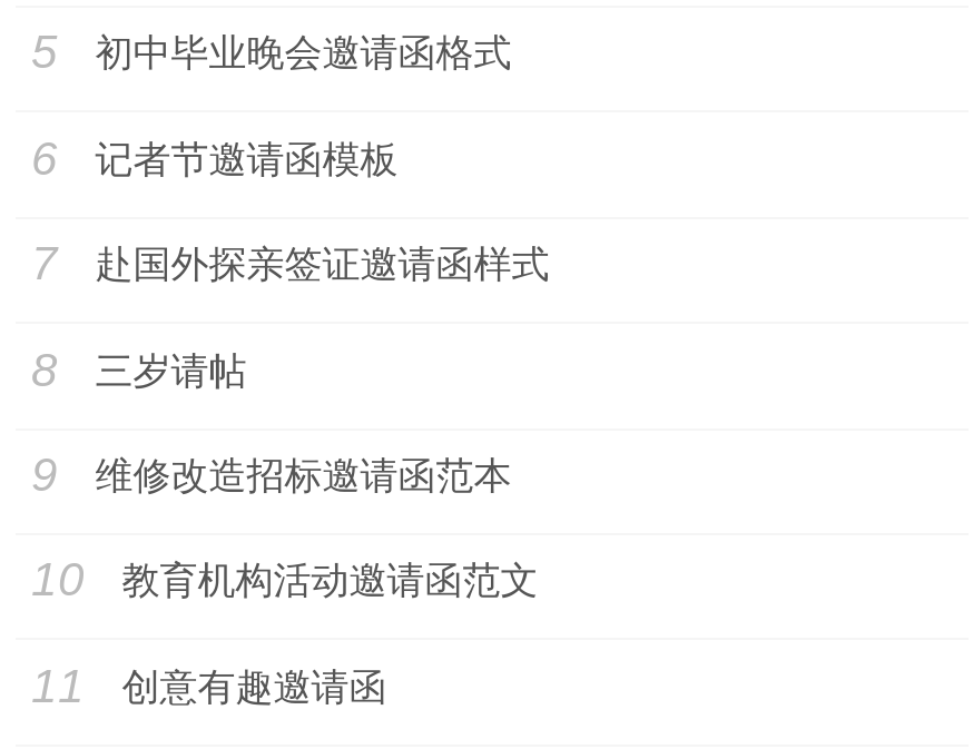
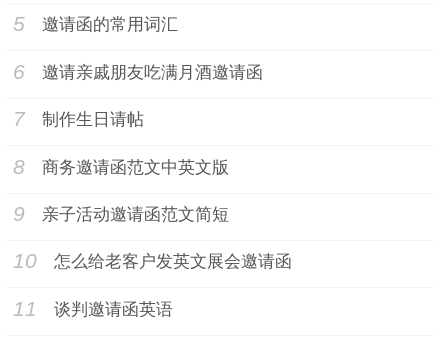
- 初中毕业晚会邀请函格式
+ 邀请函的常用词汇

- 记者节邀请函模板
+ 邀请亲戚朋友吃满月酒邀请函

- 赴国外探亲签证邀请函样式
+ 制作生日请帖

- 三岁请帖
+ 商务邀请函范文中英文版

- 维修改造招标邀请函范本
+ 亲子活动邀请函范文简短

- 教育机构活动邀请函范文
+ 怎么给老客户发英文展会邀请函

- 创意有趣邀请函
+ 谈判邀请函英语
